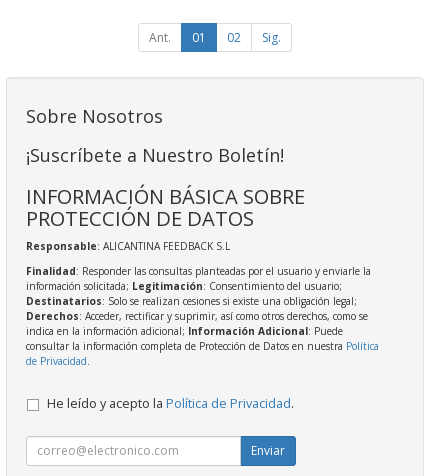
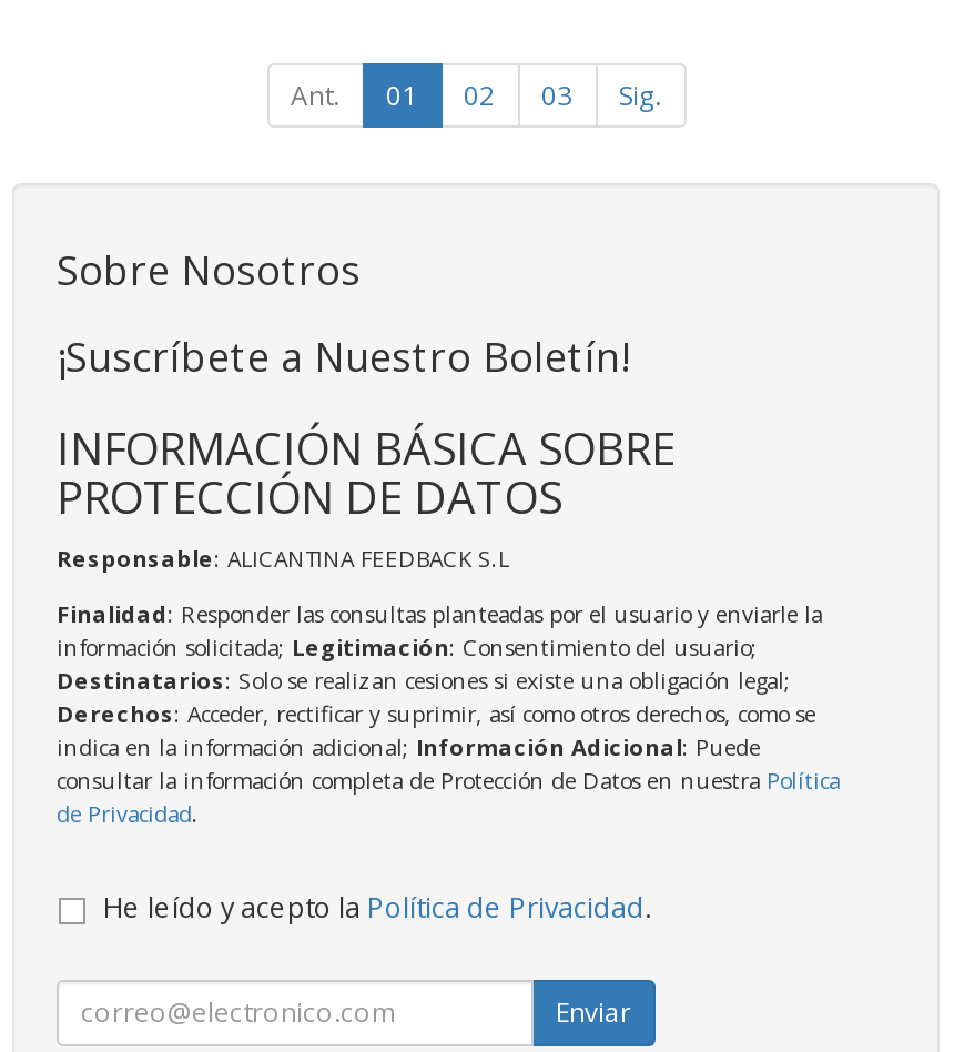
+ 03
